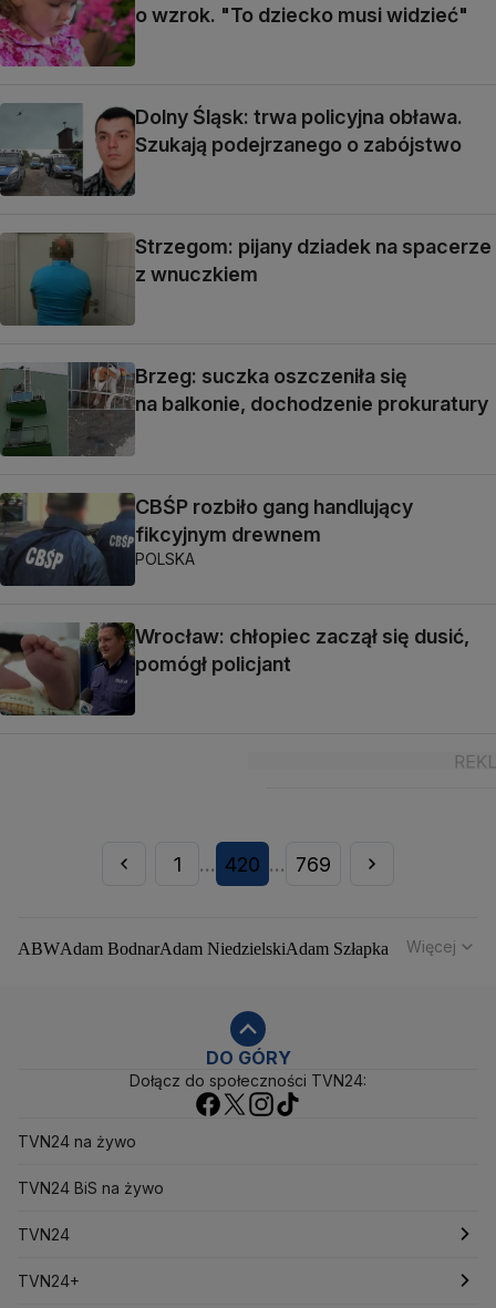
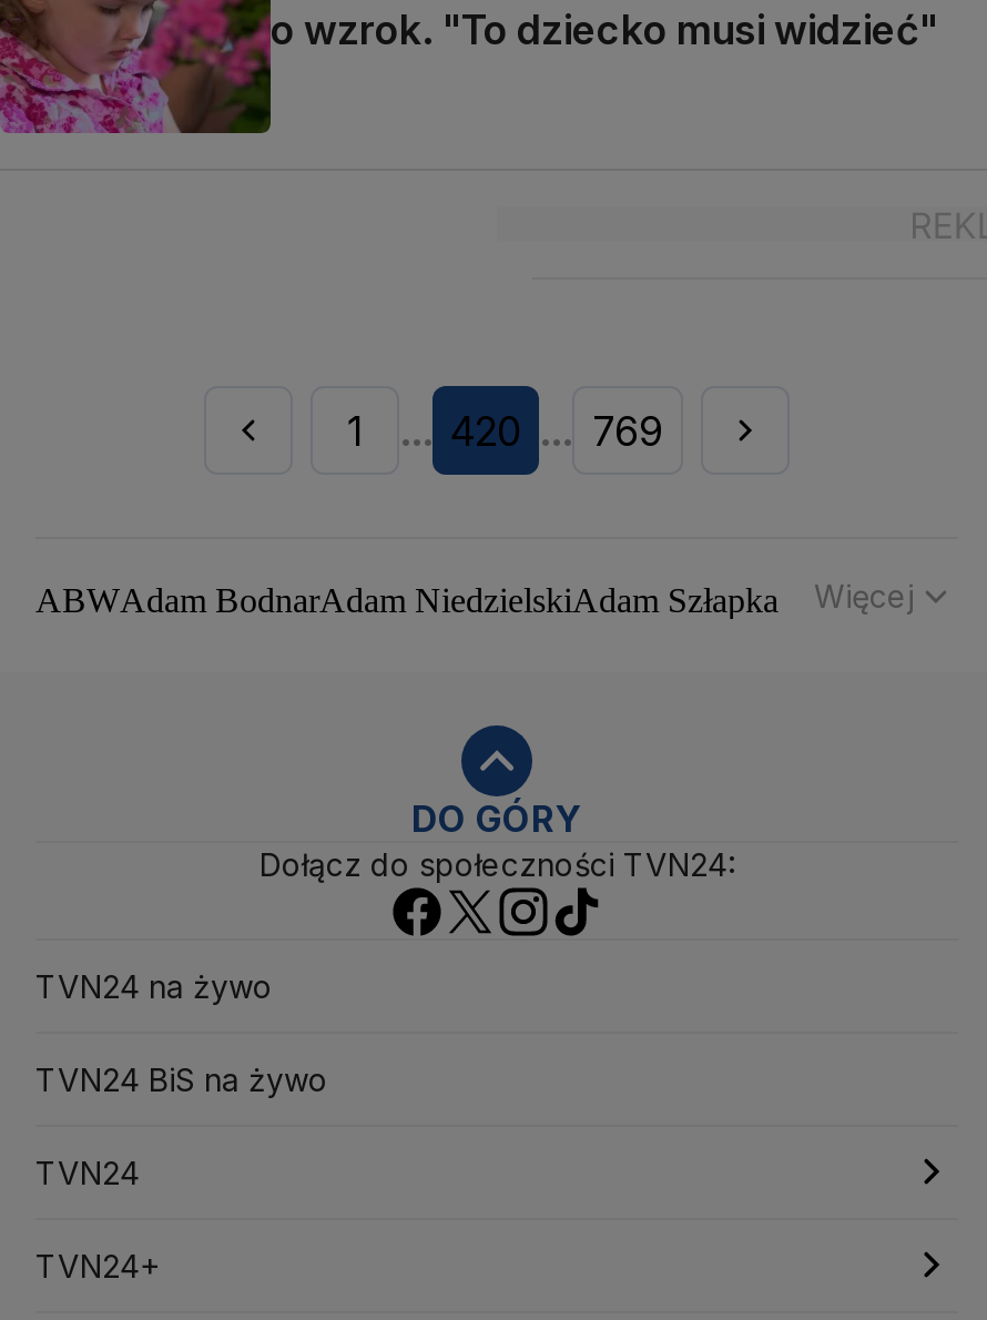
- [image]
- Dolny Śląsk: trwa policyjna obława.
- Szukają podejrzanego o zabójstwo

- [image]
- Strzegom: pijany dziadek na spacerze
- z wnuczkiem

- [image]
- Brzeg: suczka oszczeniła się
- na balkonie, dochodzenie prokuratury

- [image]
- CBŚP rozbiło gang handlujący
- fikcyjnym drewnem
- POLSKA
- Wrocław: chłopiec zaczął się dusić,
- pomógł policjant

- [image]
